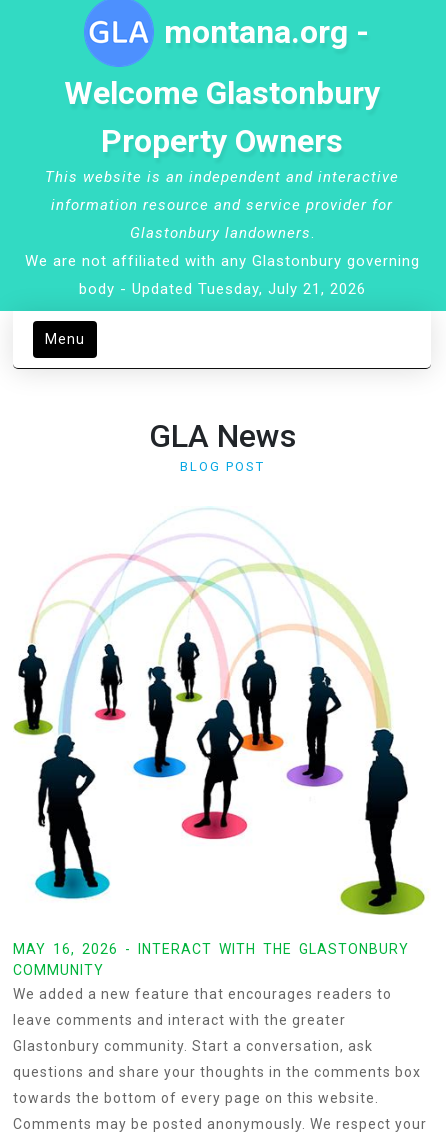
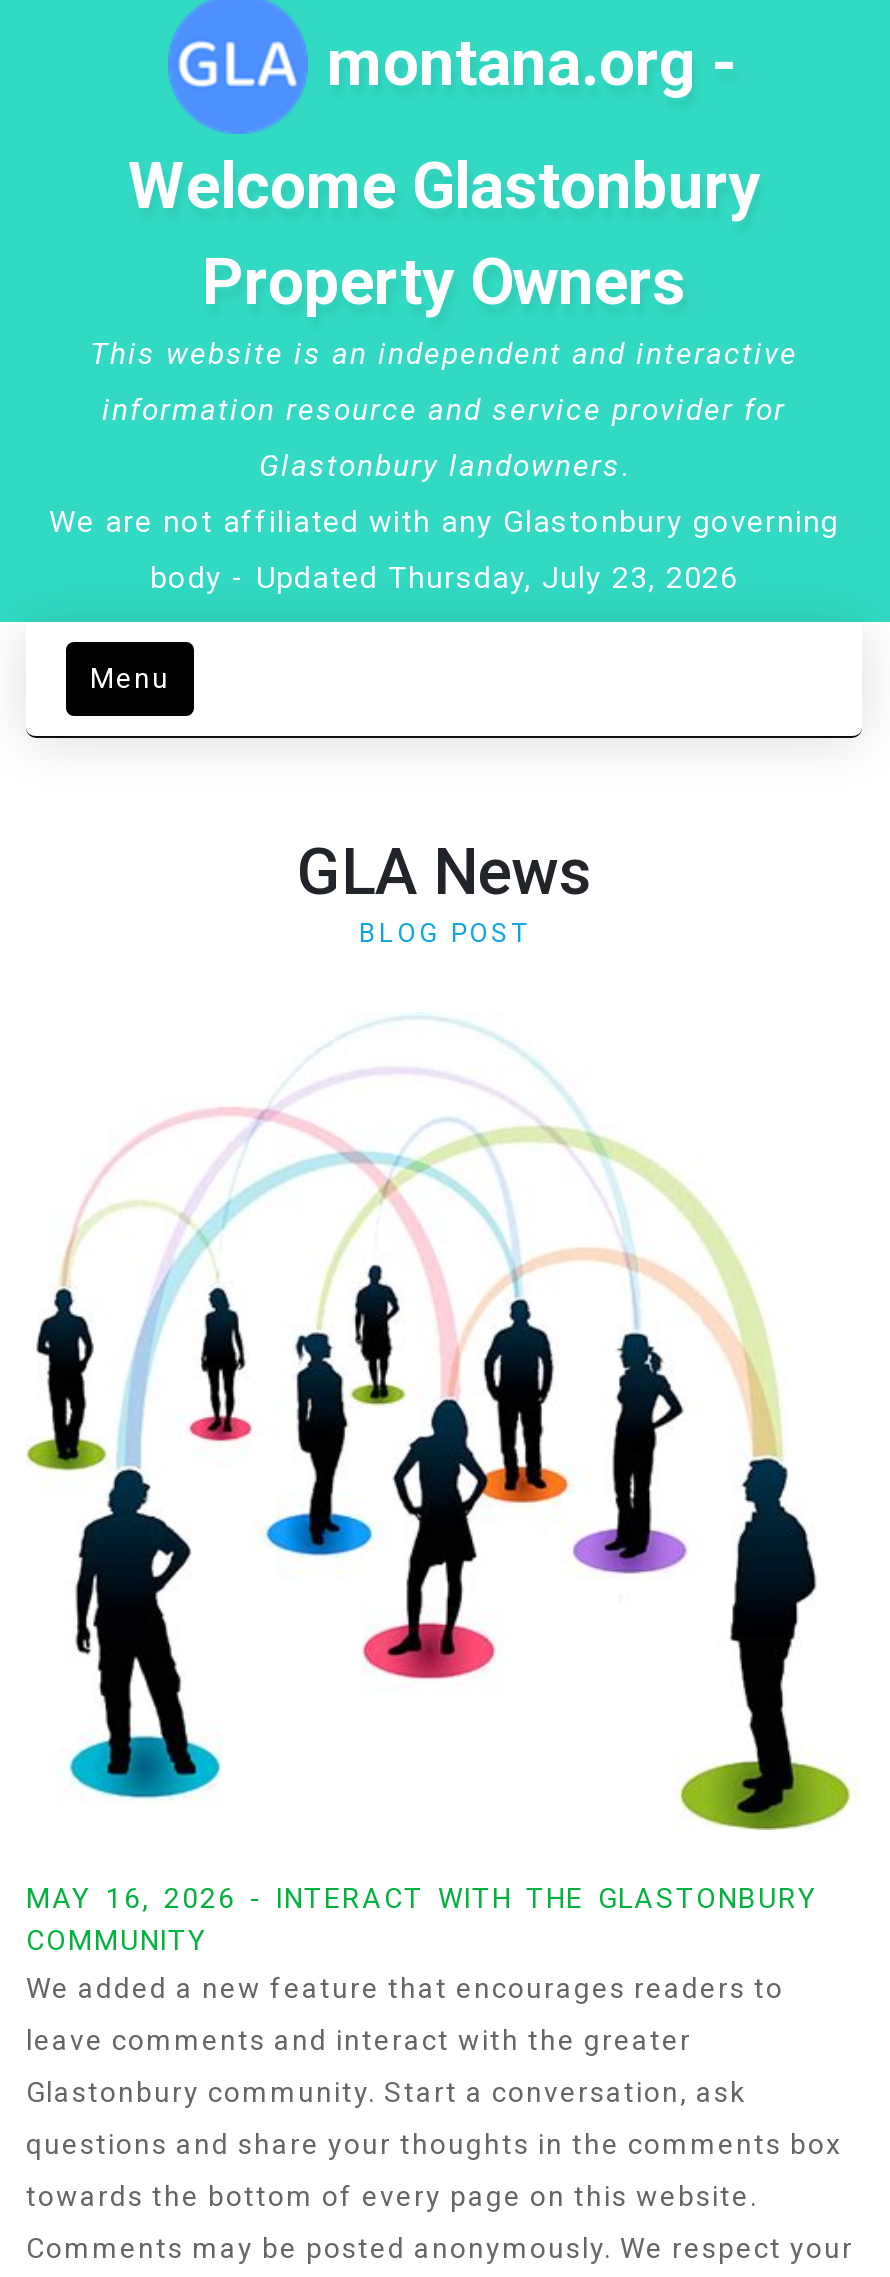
- body - Updated Tuesday, July 21, 2026
+ body - Updated Thursday, July 23, 2026
